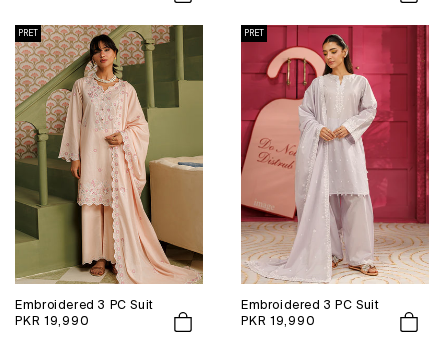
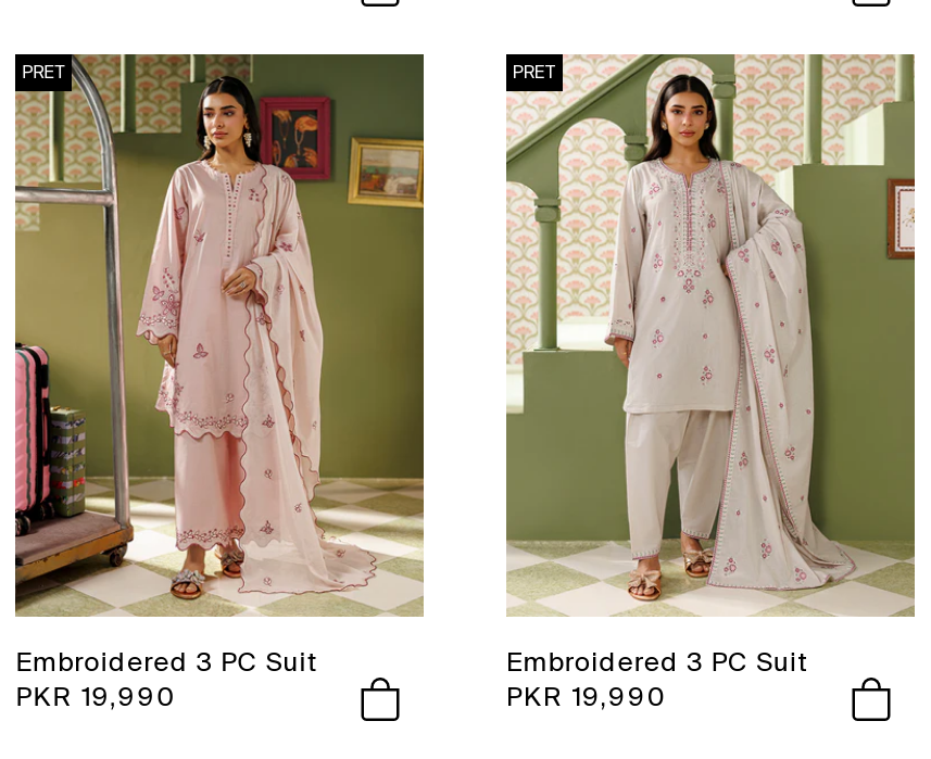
- [image]
+ [image]

- [image]
+ [image]
